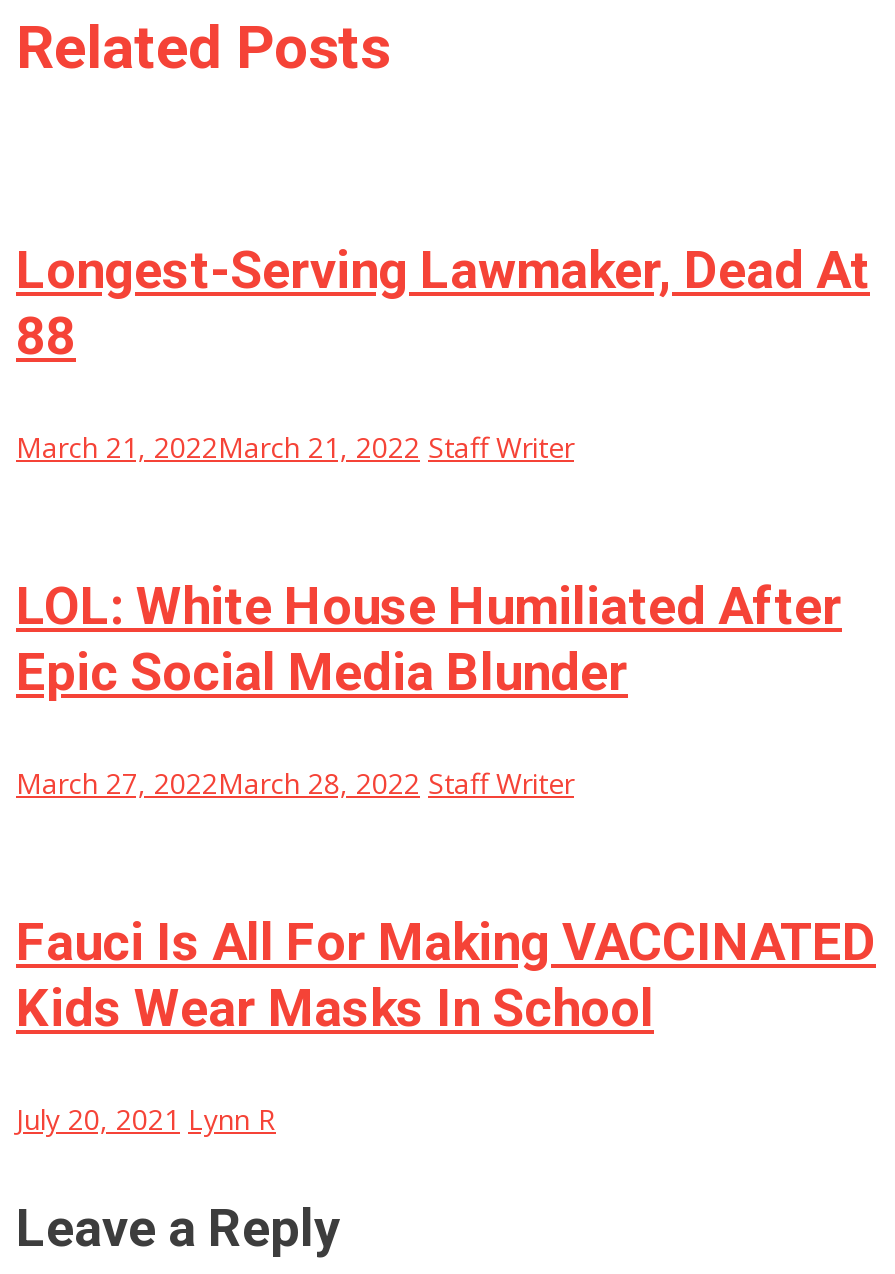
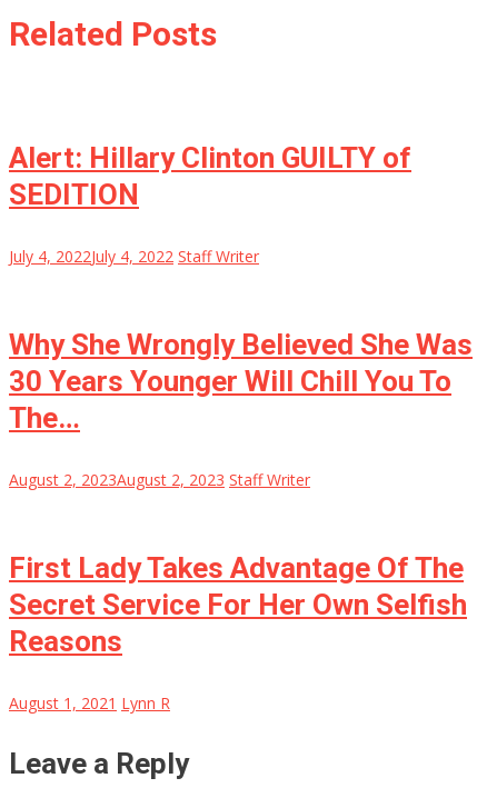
- Longest-Serving Lawmaker, Dead At
- 88
+ Alert: Hillary Clinton GUILTY of
+ SEDITION

- March 21, 2022March 21, 2022 Staff Writer
+ July 4, 2022July 4, 2022 Staff Writer

- LOL: White House Humiliated After
- Epic Social Media Blunder
+ Why She Wrongly Believed She Was
+ 30 Years Younger Will Chill You To
+ The…

- March 27, 2022March 28, 2022 Staff Writer
+ August 2, 2023August 2, 2023 Staff Writer

- Fauci Is All For Making VACCINATED
- Kids Wear Masks In School
+ First Lady Takes Advantage Of The
+ Secret Service For Her Own Selfish
+ Reasons

- July 20, 2021 Lynn R
+ August 1, 2021 Lynn R
